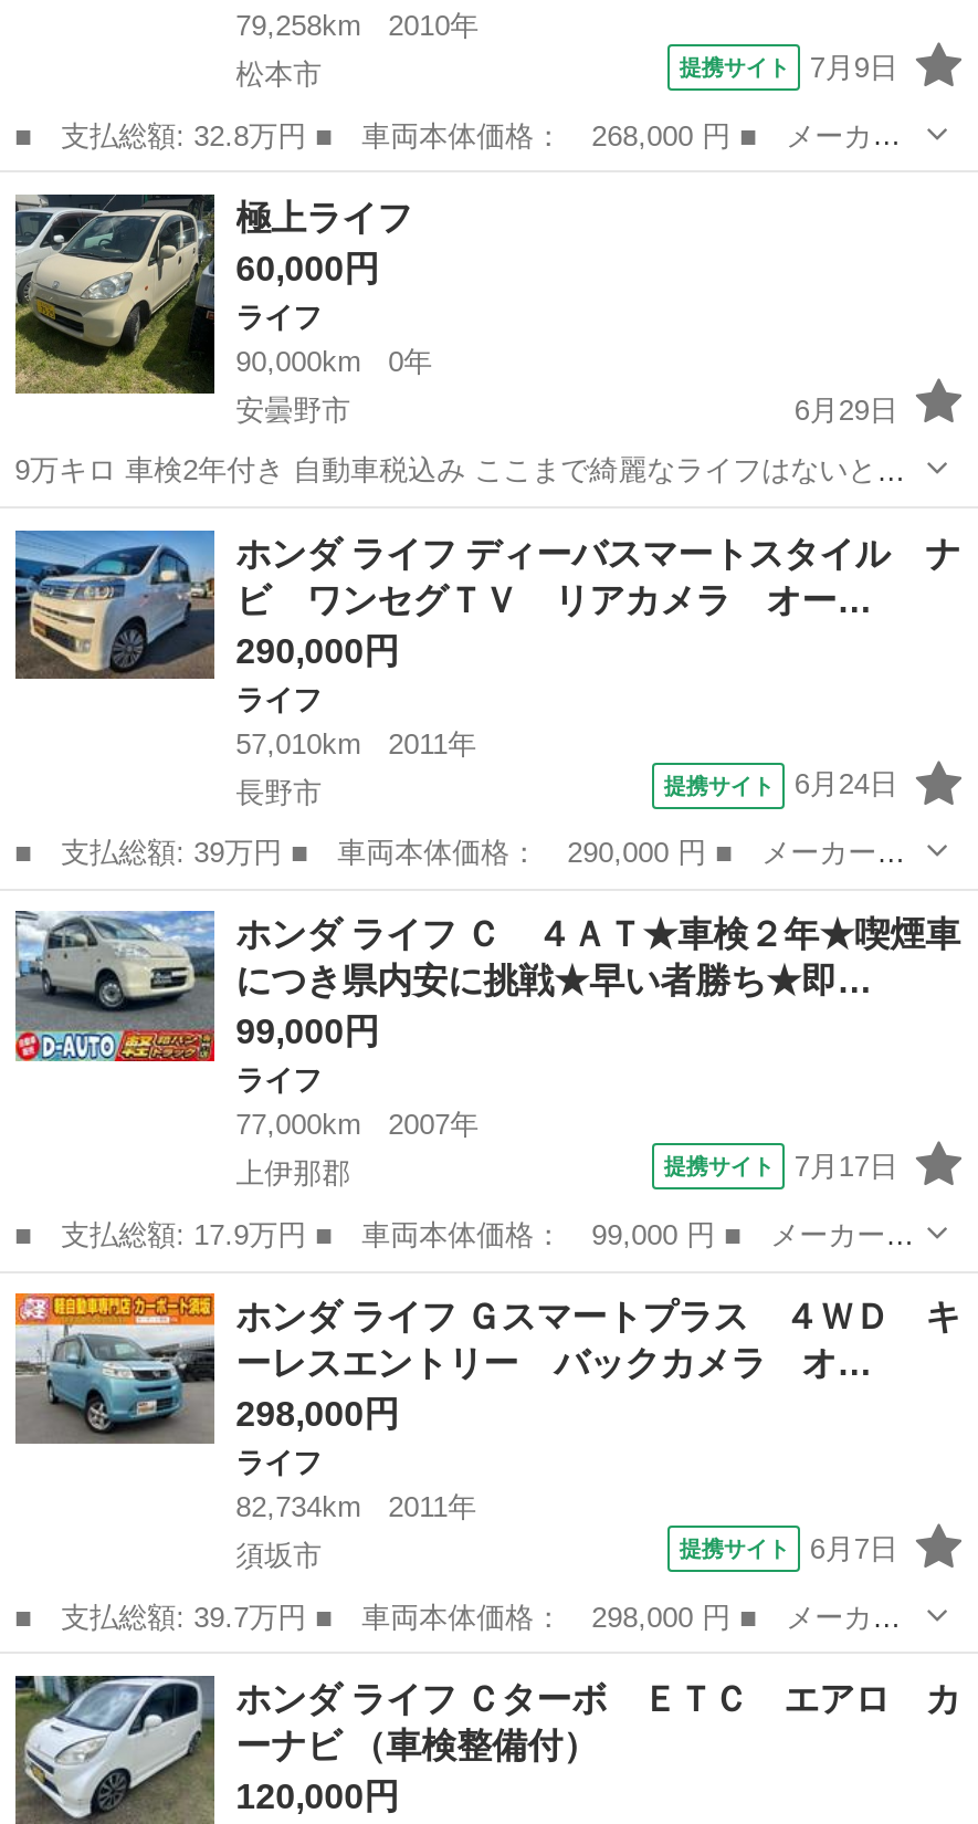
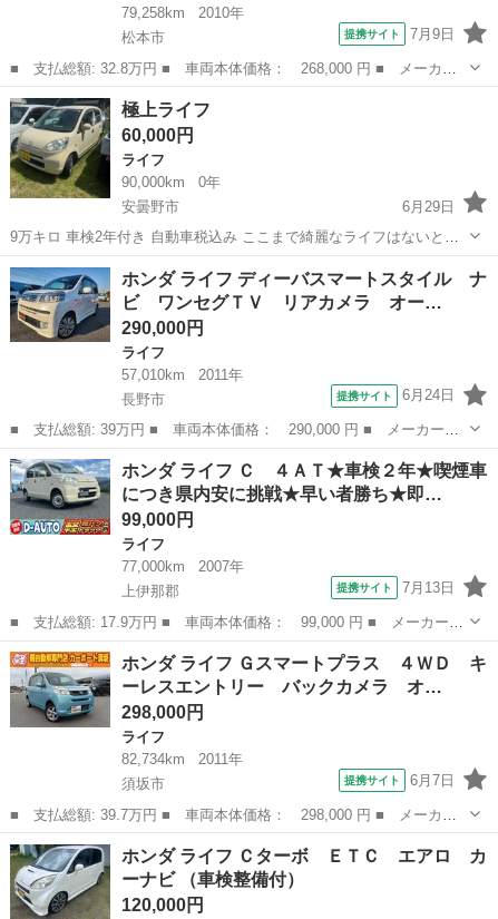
- 提携サイト 7月17日
+ 提携サイト 7月13日
